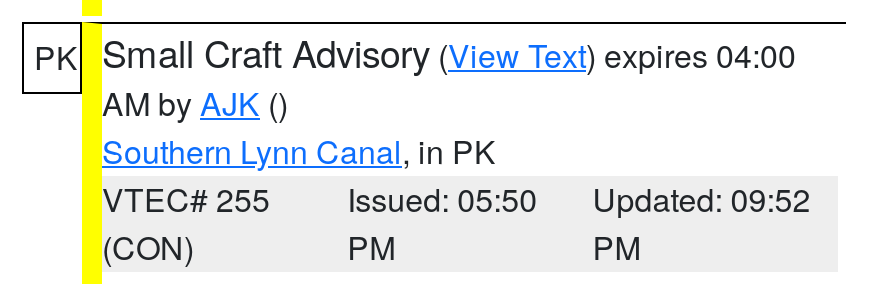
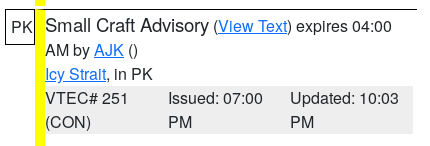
- Southern Lynn Canal, in PK
- VTEC# 255
+ Icy Strait, in PK
+ VTEC# 251

- Issued: 05:50
+ Issued: 07:00

- Updated: 09:52
+ Updated: 10:03
